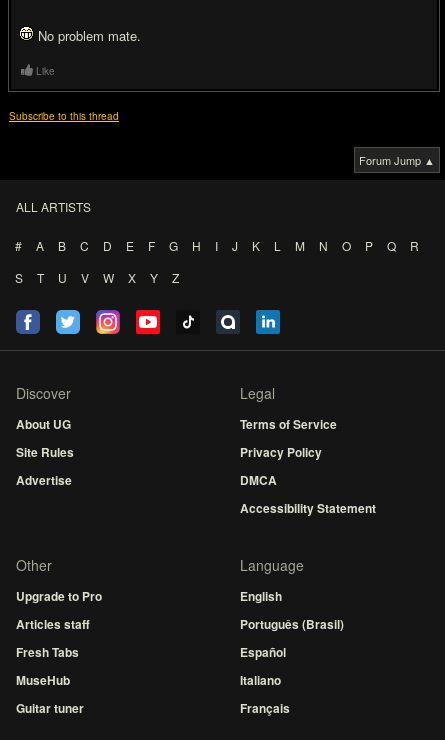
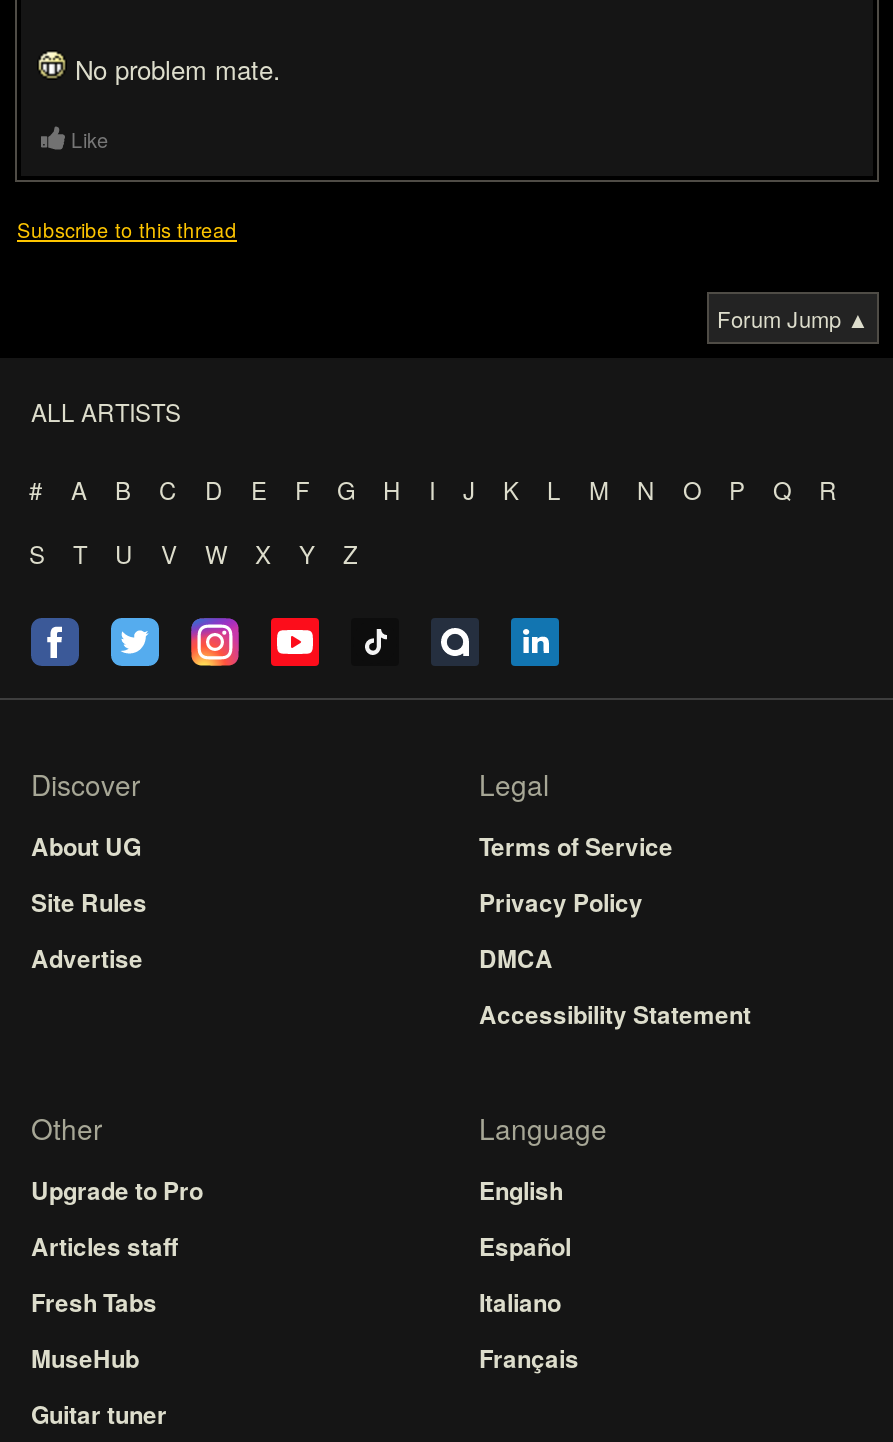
- Português (Brasil)

moved up: Español | Italiano | Français
